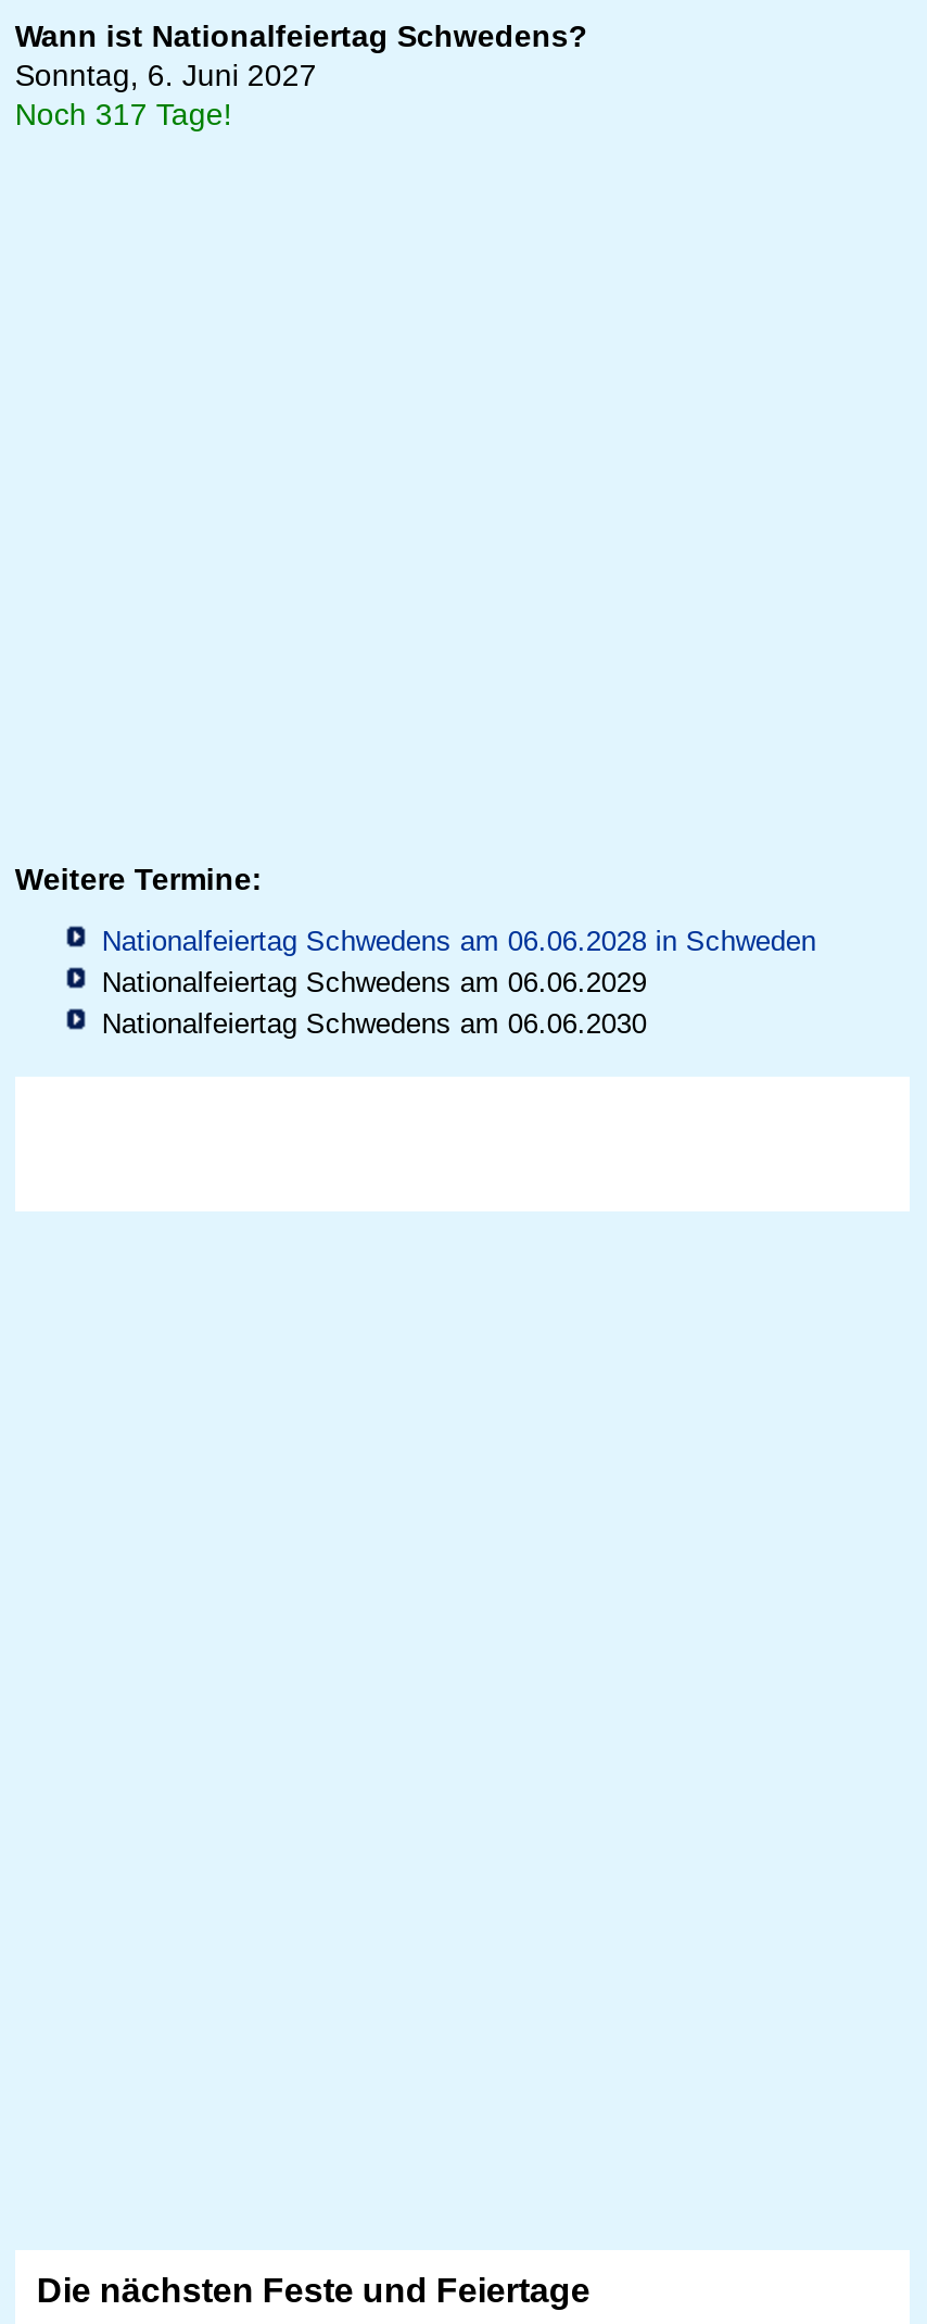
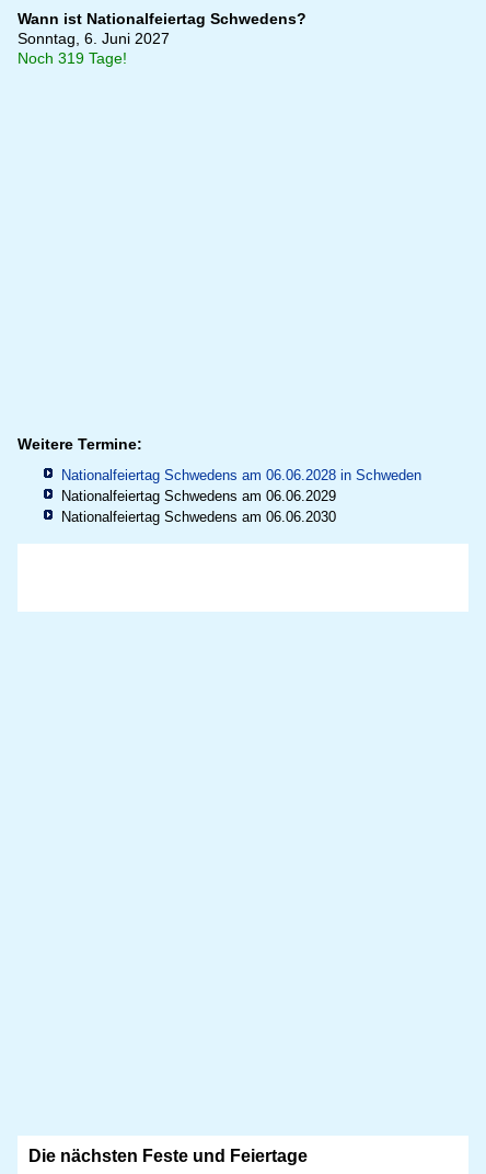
- Noch 317 Tage!
+ Noch 319 Tage!
